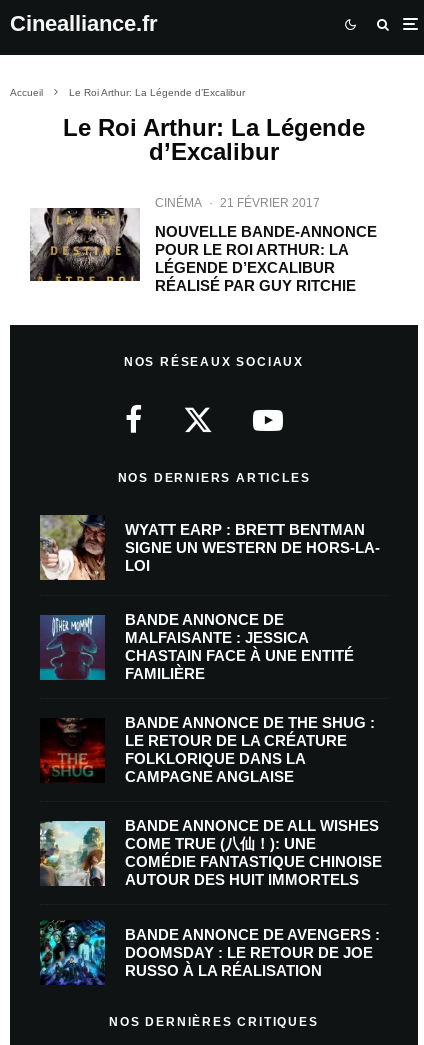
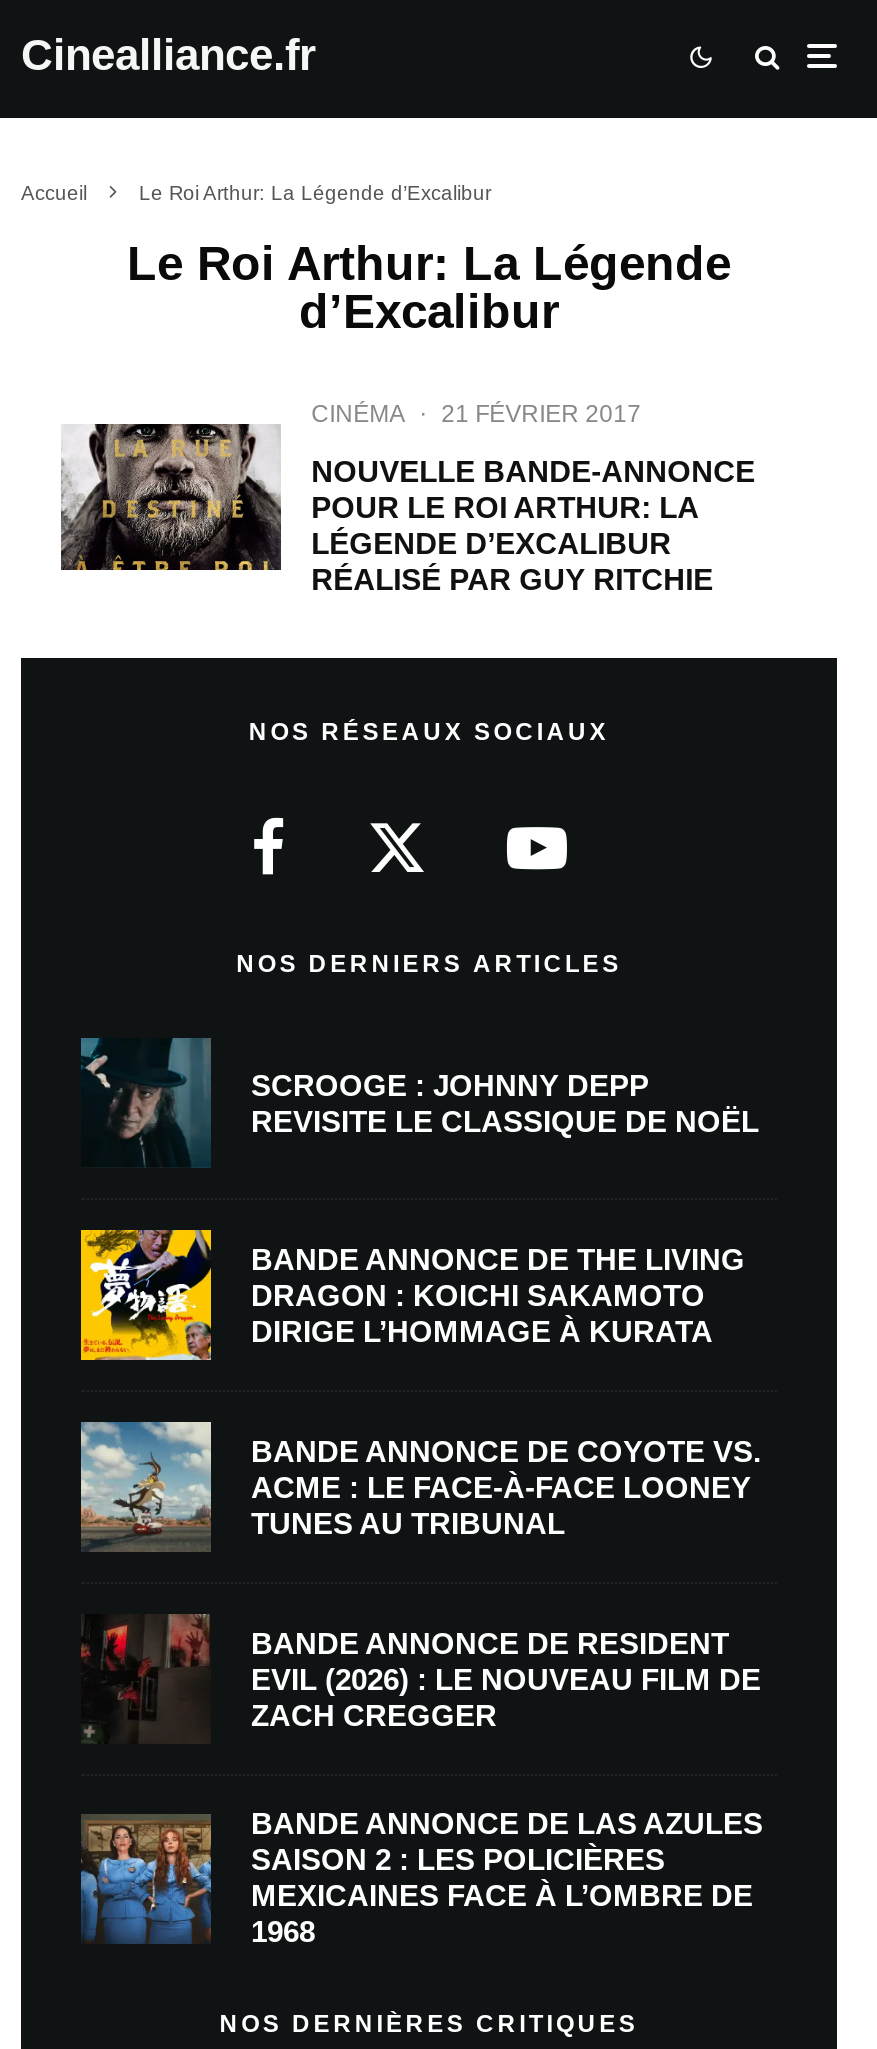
- [image]
- WYATT EARP : BRETT BENTMAN
- SIGNE UN WESTERN DE HORS-LA-
- LOI
+ [image]
+ SCROOGE : JOHNNY DEPP
+ REVISITE LE CLASSIQUE DE NOËL

- [image]
- BANDE ANNONCE DE
- MALFAISANTE : JESSICA
- CHASTAIN FACE À UNE ENTITÉ
- FAMILIÈRE
+ [image]
+ BANDE ANNONCE DE THE LIVING
+ DRAGON : KOICHI SAKAMOTO
+ DIRIGE L’HOMMAGE À KURATA

- [image]
- BANDE ANNONCE DE THE SHUG :
- LE RETOUR DE LA CRÉATURE
- FOLKLORIQUE DANS LA
- CAMPAGNE ANGLAISE
+ [image]
+ BANDE ANNONCE DE COYOTE VS.
+ ACME : LE FACE-À-FACE LOONEY
+ TUNES AU TRIBUNAL

- [image]
- BANDE ANNONCE DE ALL WISHES
- COME TRUE (八仙！): UNE
- COMÉDIE FANTASTIQUE CHINOISE
- AUTOUR DES HUIT IMMORTELS
+ [image]
+ BANDE ANNONCE DE RESIDENT
+ EVIL (2026) : LE NOUVEAU FILM DE
+ ZACH CREGGER

- [image]
- BANDE ANNONCE DE AVENGERS :
- DOOMSDAY : LE RETOUR DE JOE
- RUSSO À LA RÉALISATION
+ [image]
+ BANDE ANNONCE DE LAS AZULES
+ SAISON 2 : LES POLICIÈRES
+ MEXICAINES FACE À L’OMBRE DE
+ 1968
